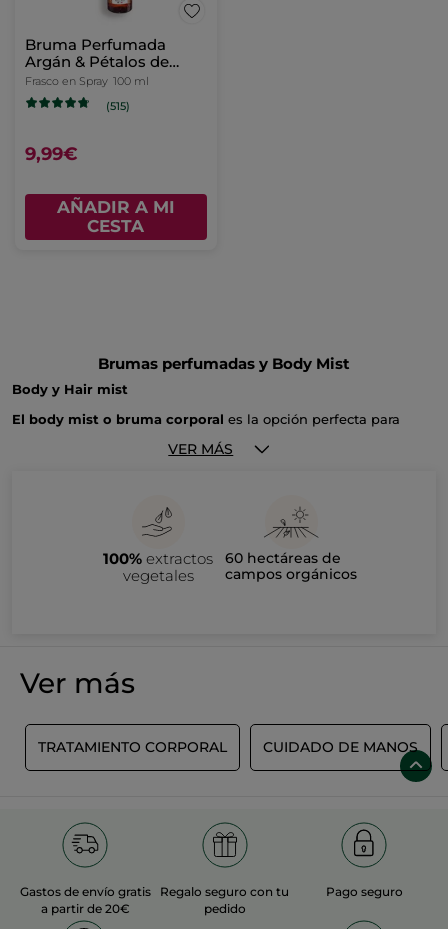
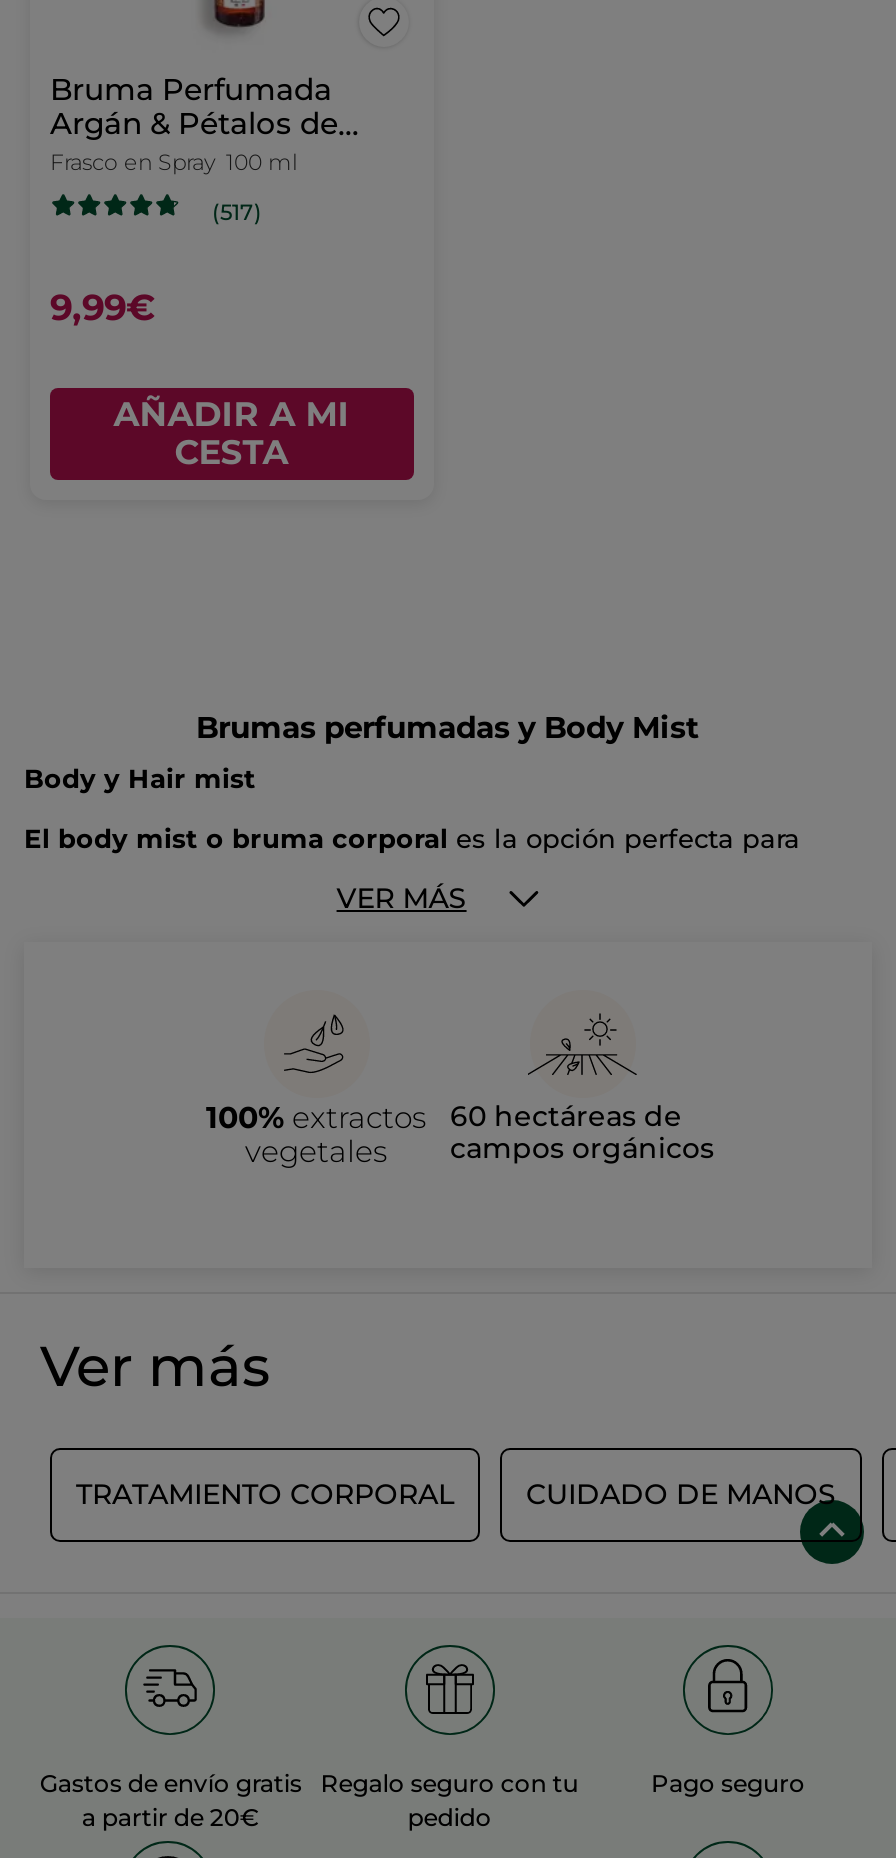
- (515)
+ (517)
